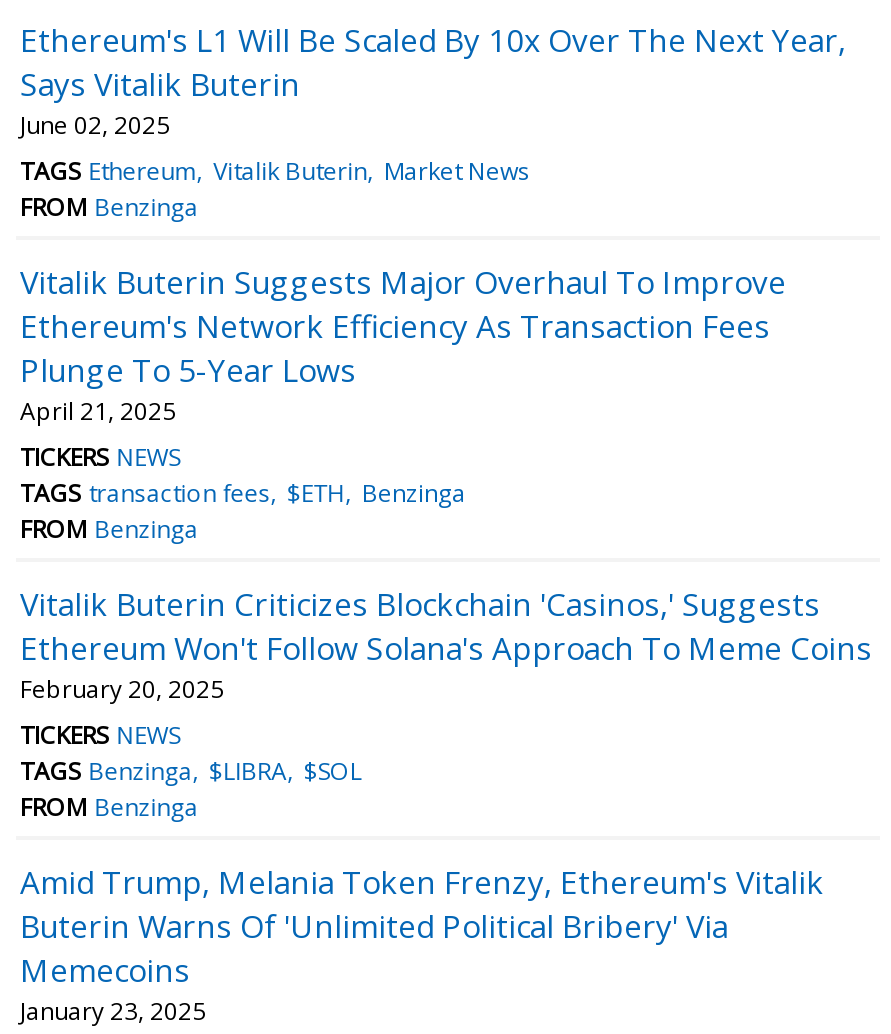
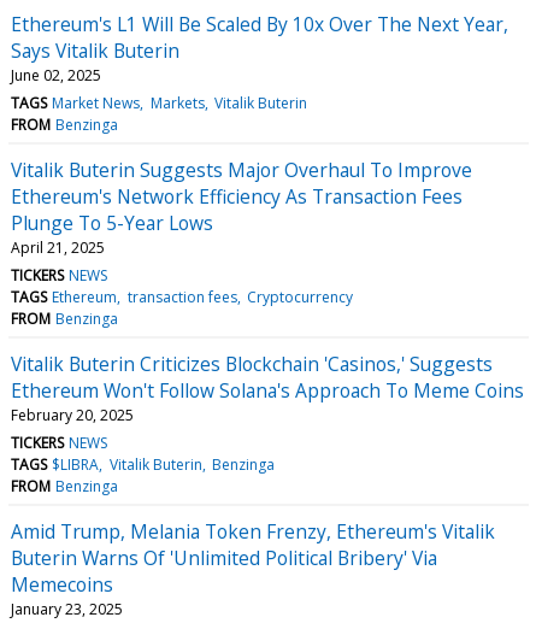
- TAGS Ethereum Vitalik Buterin Market News
+ TAGS Market News Markets Vitalik Buterin

- TAGS transaction fees $ETH Benzinga
+ TAGS Ethereum transaction fees Cryptocurrency

- TAGS Benzinga $LIBRA $SOL
+ TAGS $LIBRA Vitalik Buterin Benzinga
